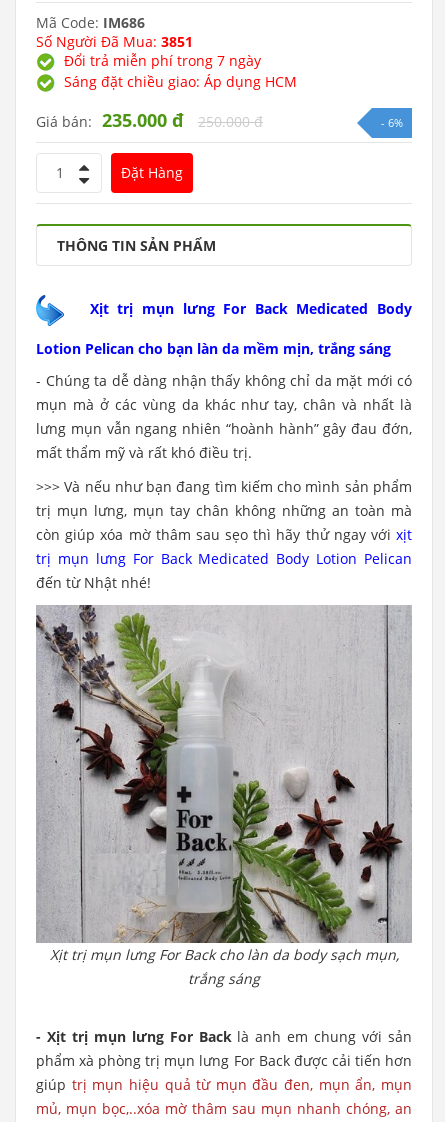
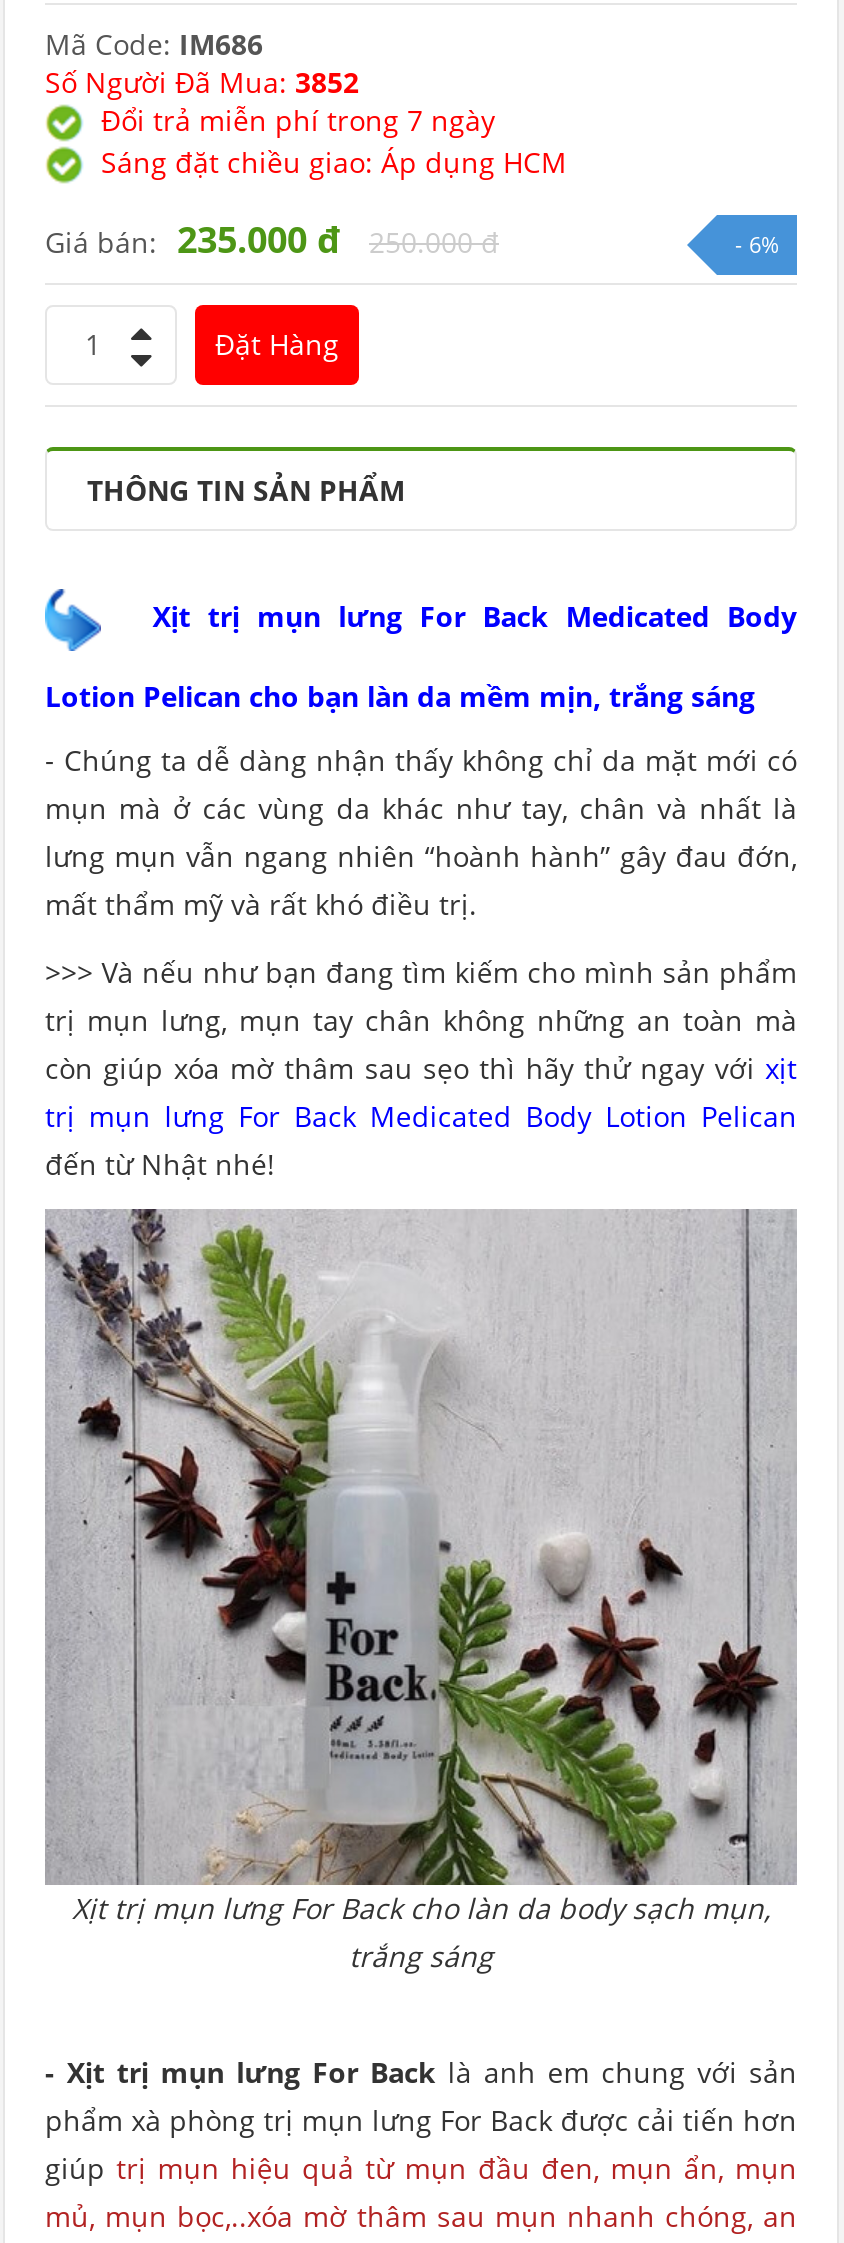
- Số Người Đã Mua: 3851
+ Số Người Đã Mua: 3852
